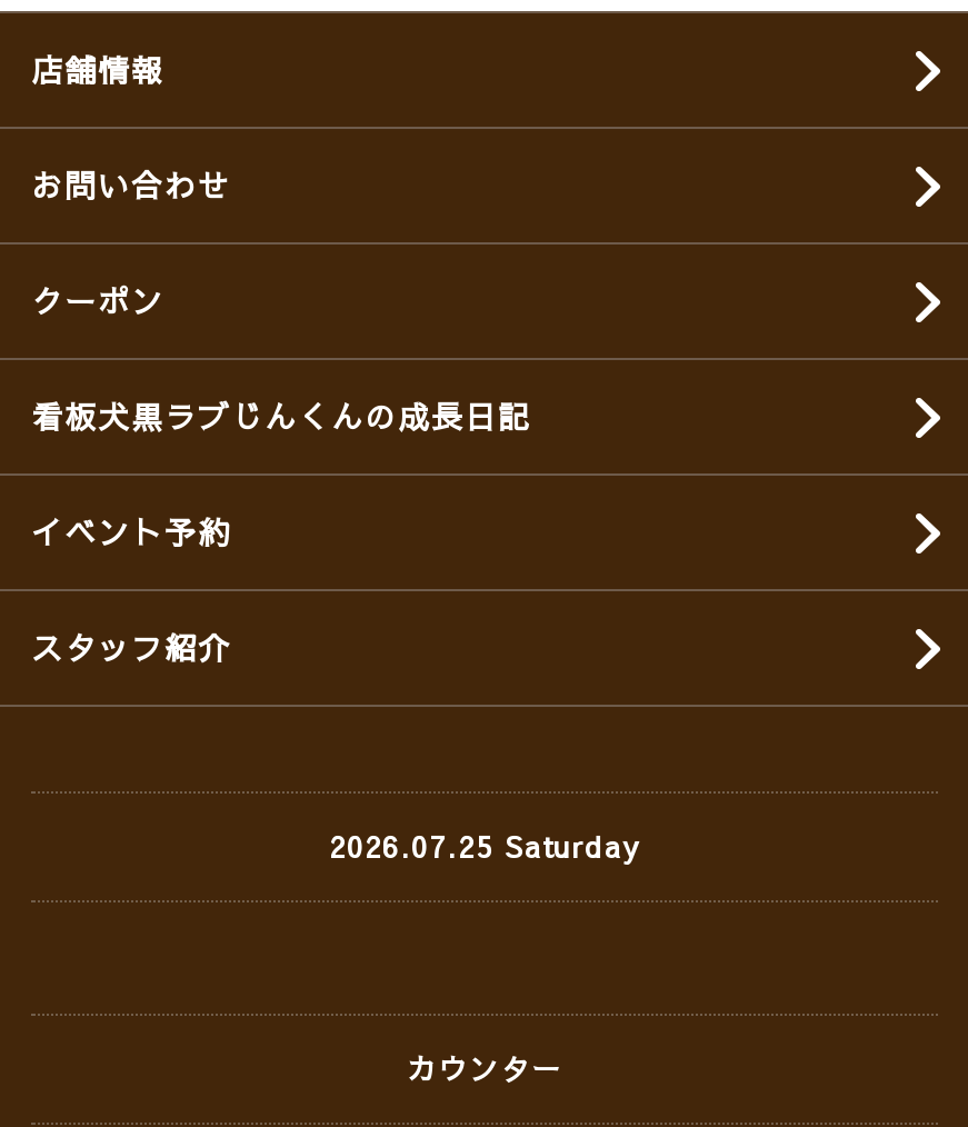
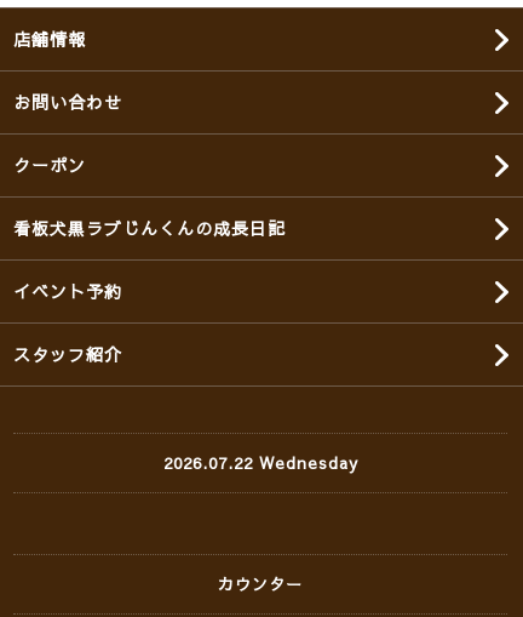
- 2026.07.25 Saturday
+ 2026.07.22 Wednesday
